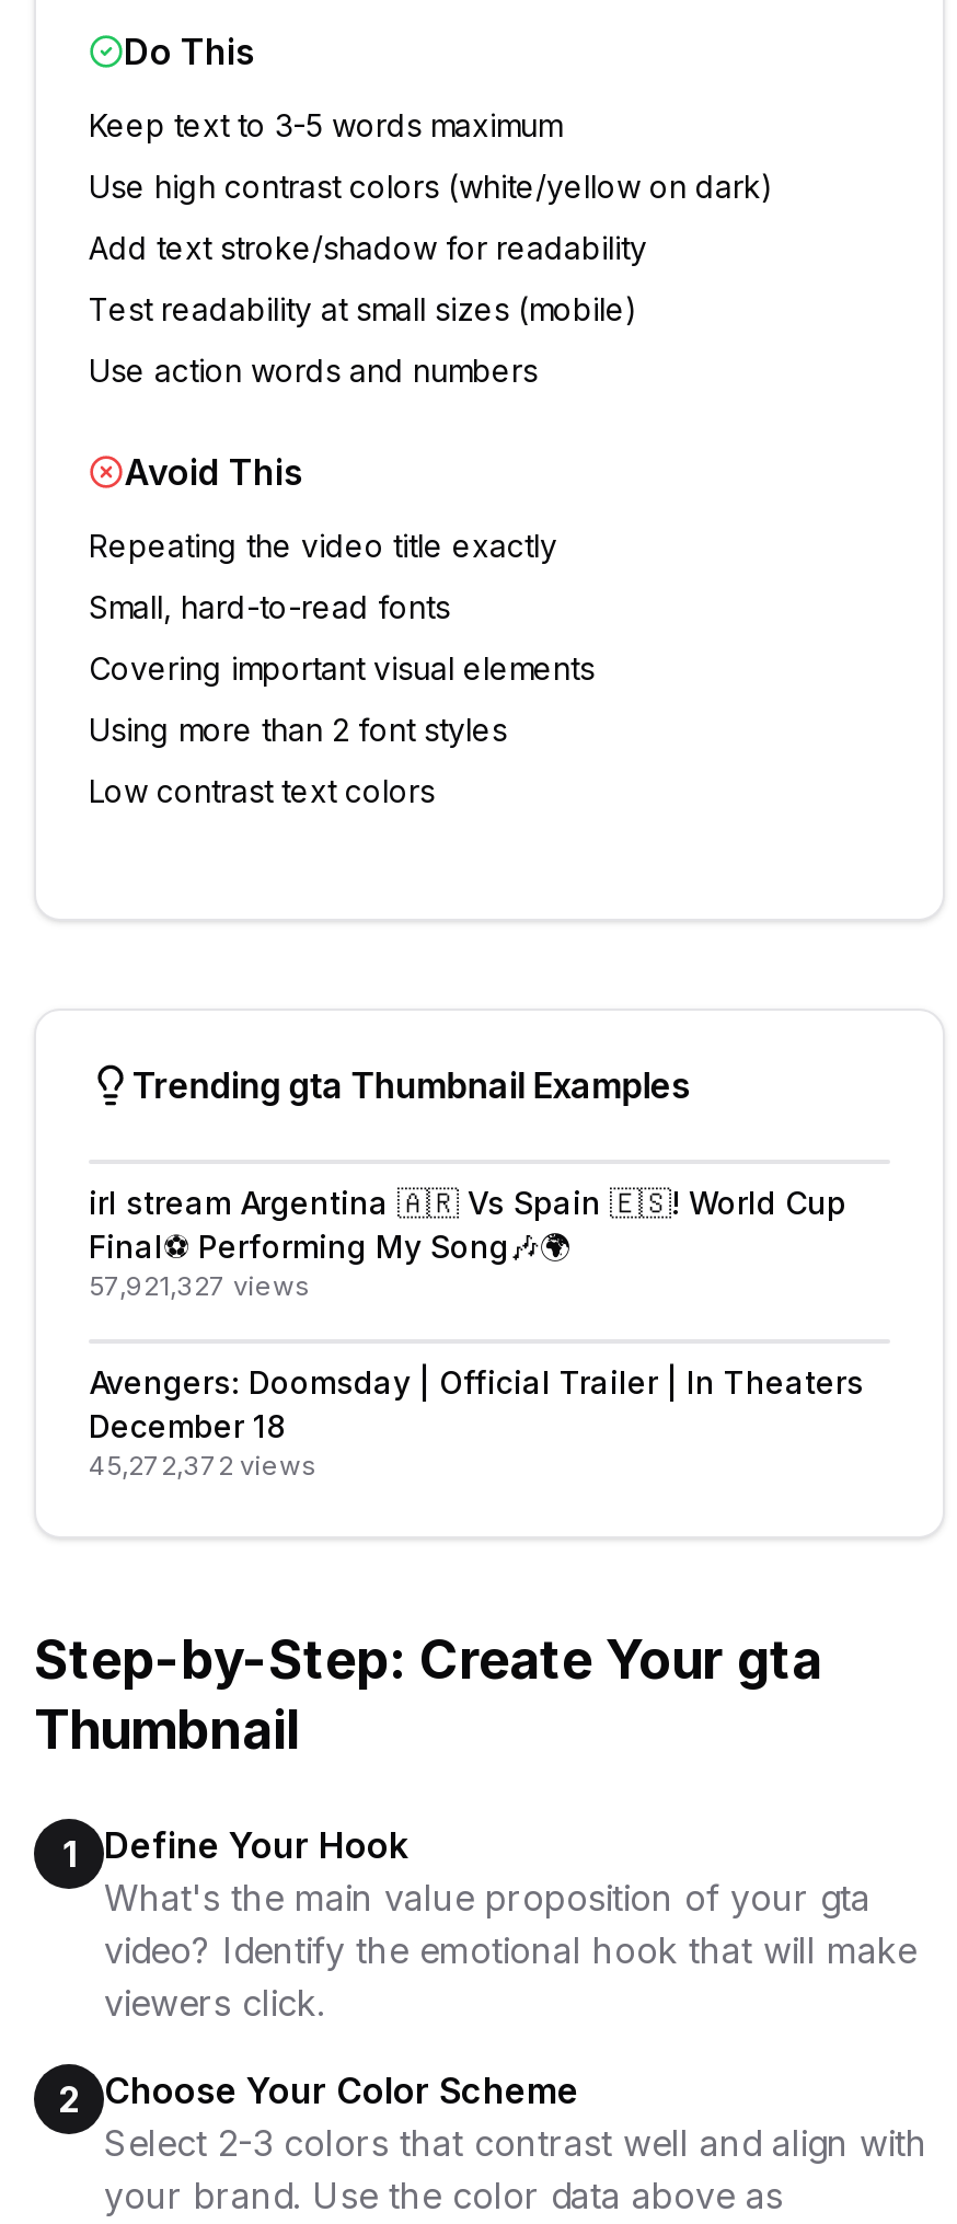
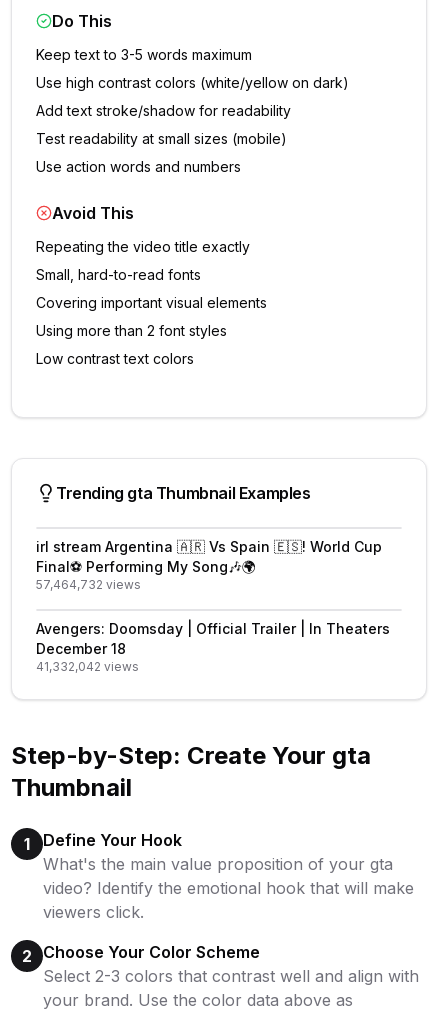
- 57,921,327 views
+ 57,464,732 views

- 45,272,372 views
+ 41,332,042 views
